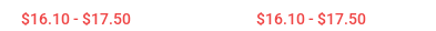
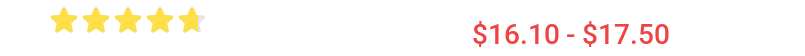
- $16.10 - $17.50
